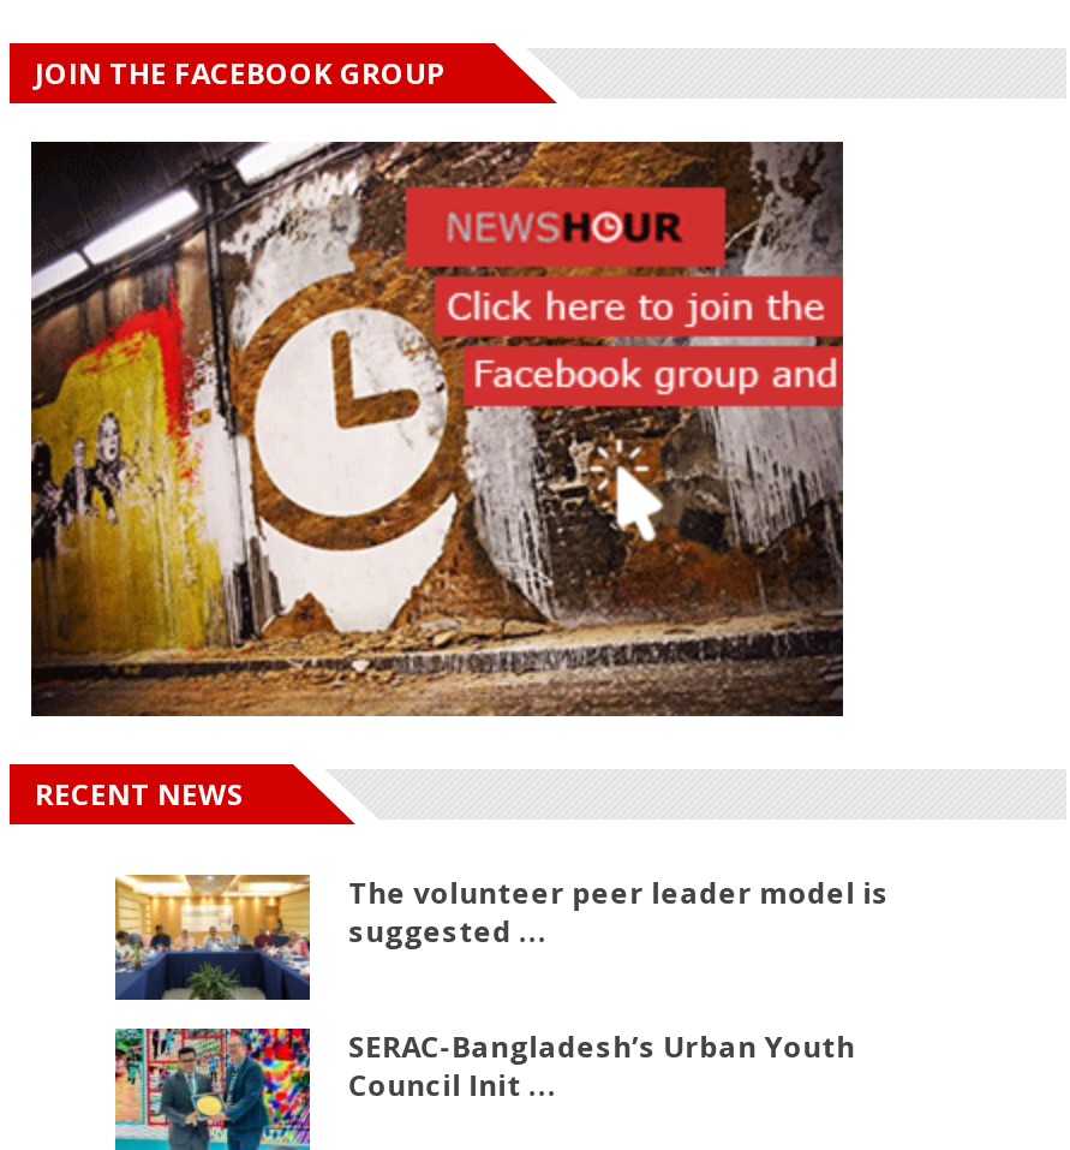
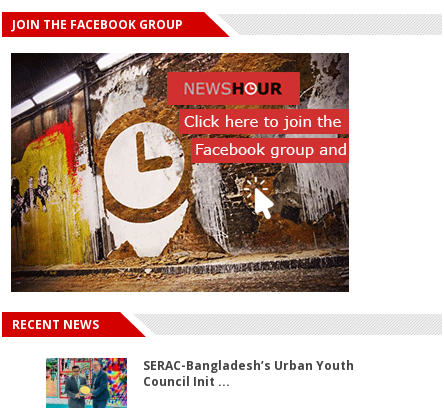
- [image]
- The volunteer peer leader model is
- suggested ...
